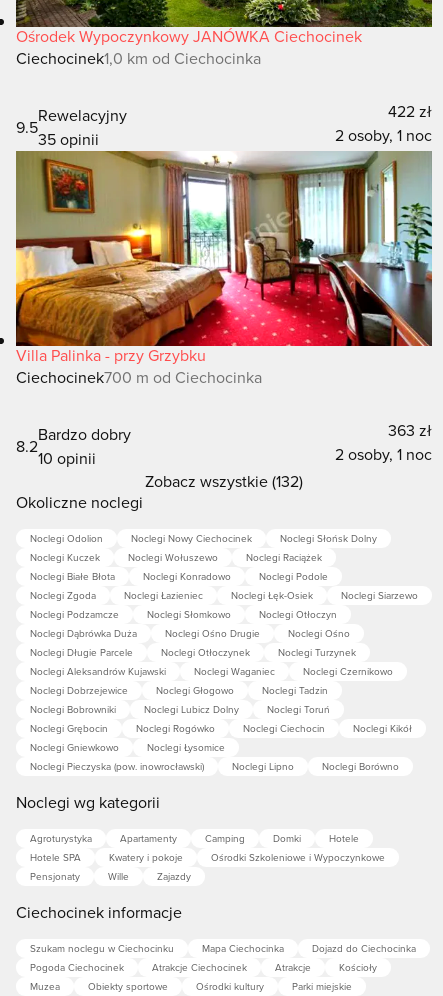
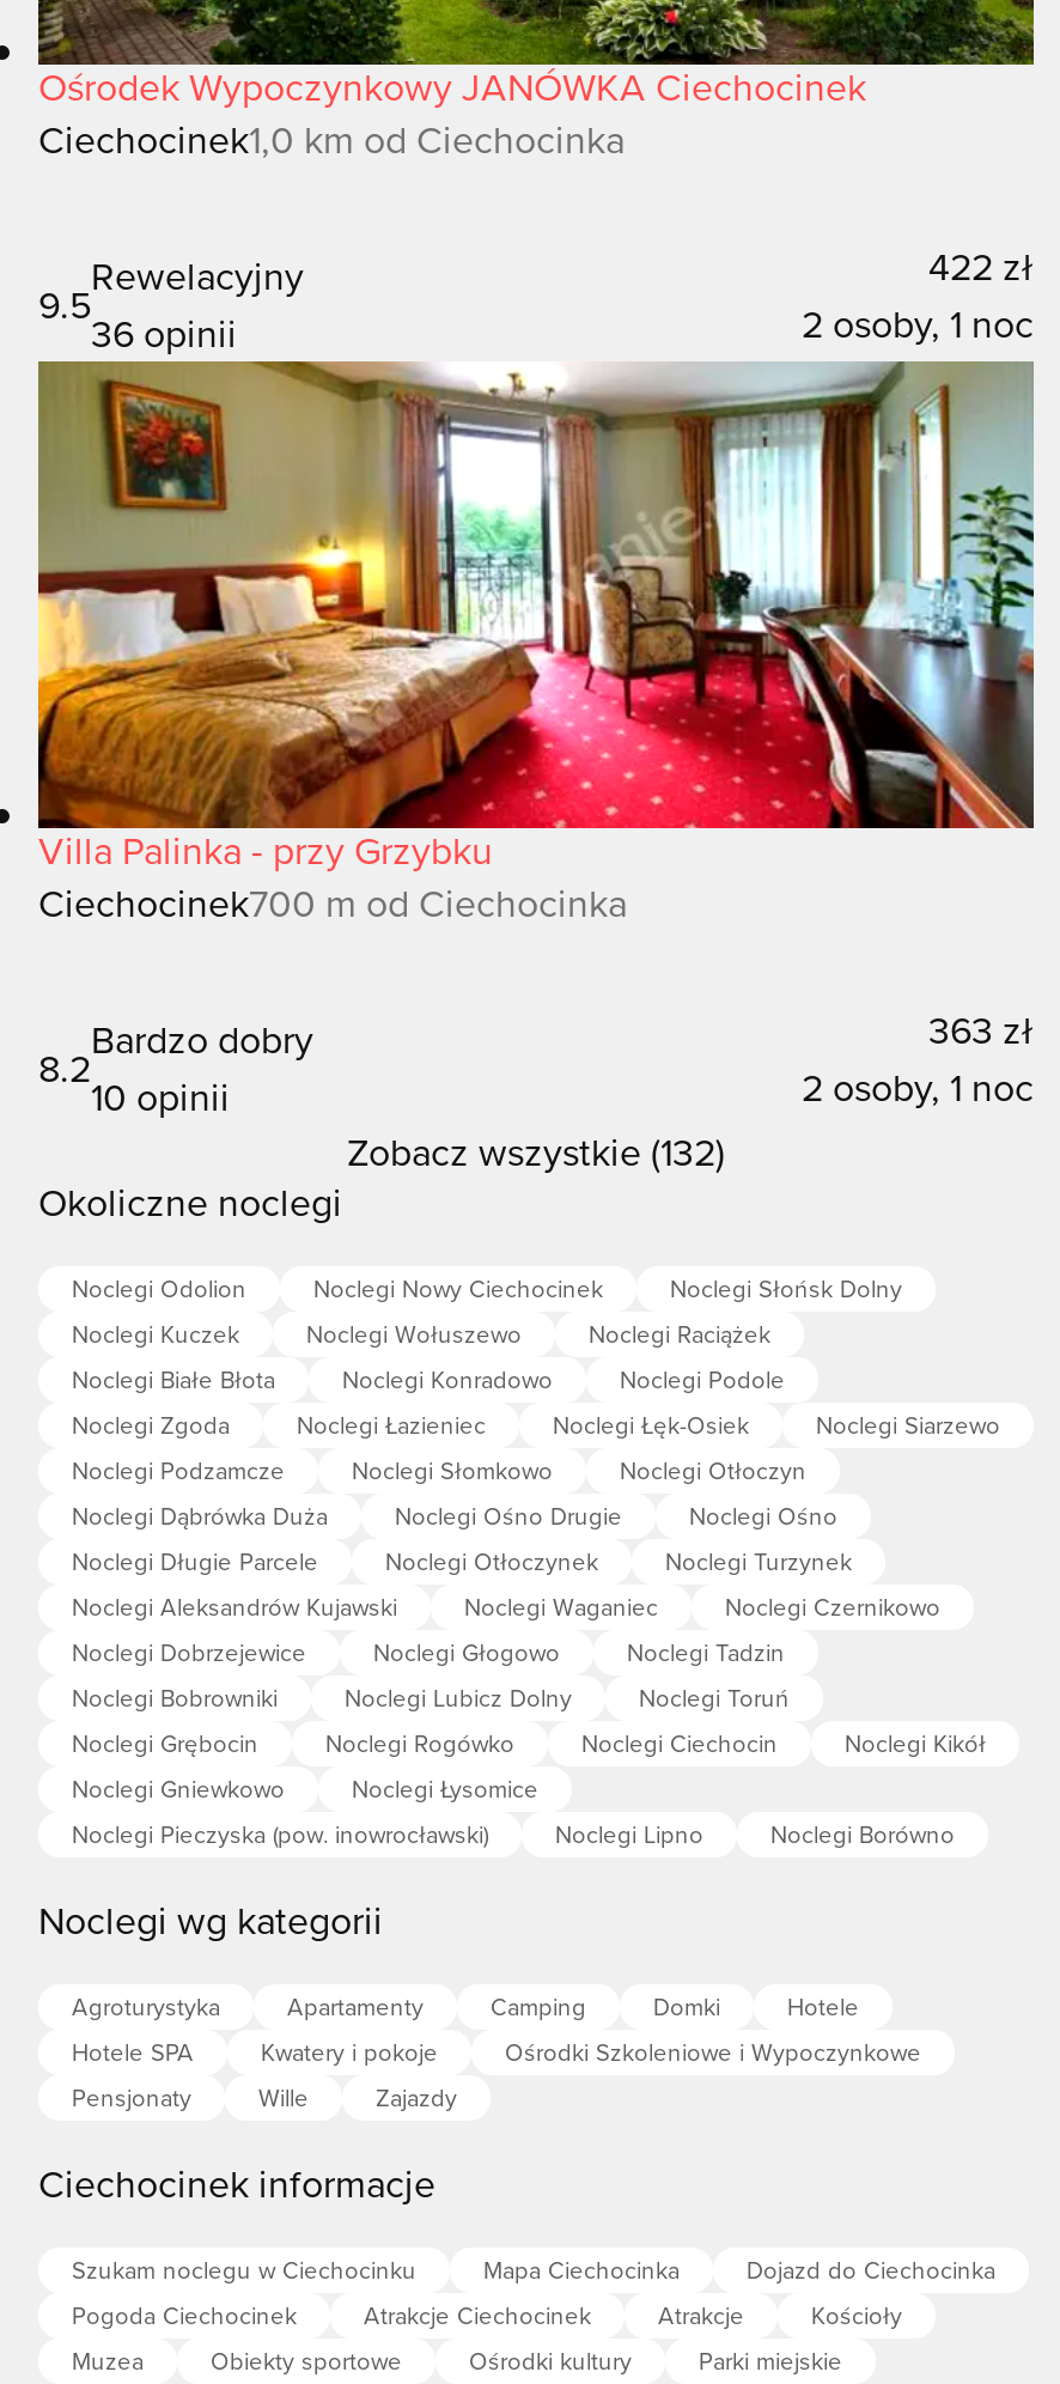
- 35 opinii
+ 36 opinii
